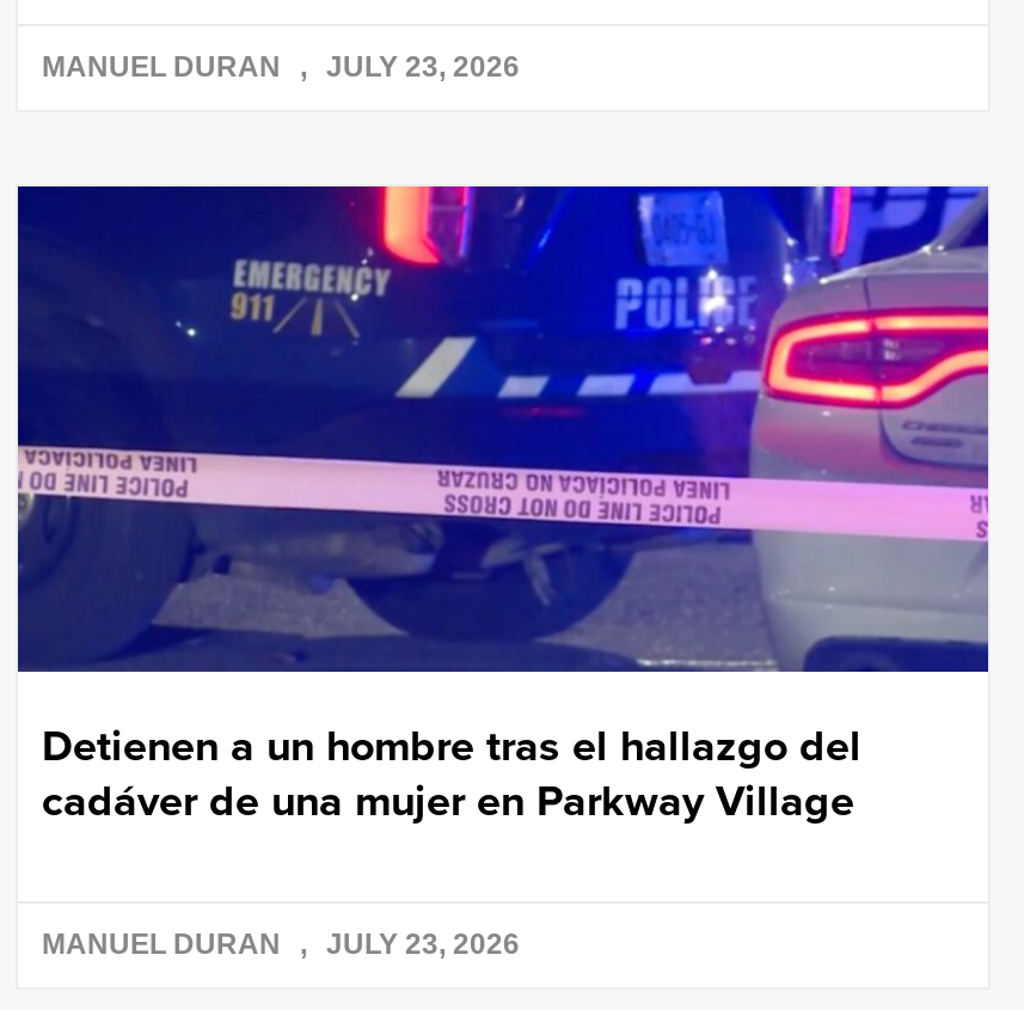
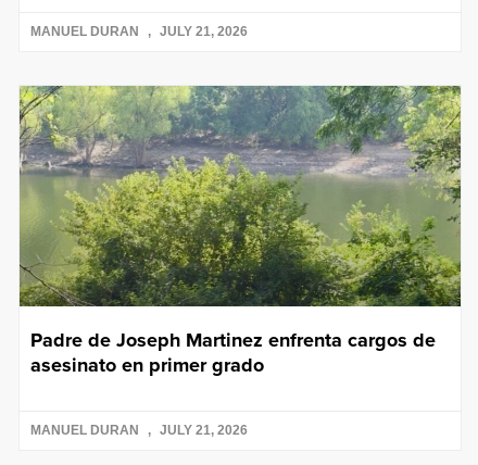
- MANUEL DURAN JULY 23, 2026
+ MANUEL DURAN JULY 21, 2026

- [image]
- Detienen a un hombre tras el hallazgo del
- cadáver de una mujer en Parkway Village
+ [image]
+ Padre de Joseph Martinez enfrenta cargos de
+ asesinato en primer grado

- MANUEL DURAN JULY 23, 2026
+ MANUEL DURAN JULY 21, 2026
